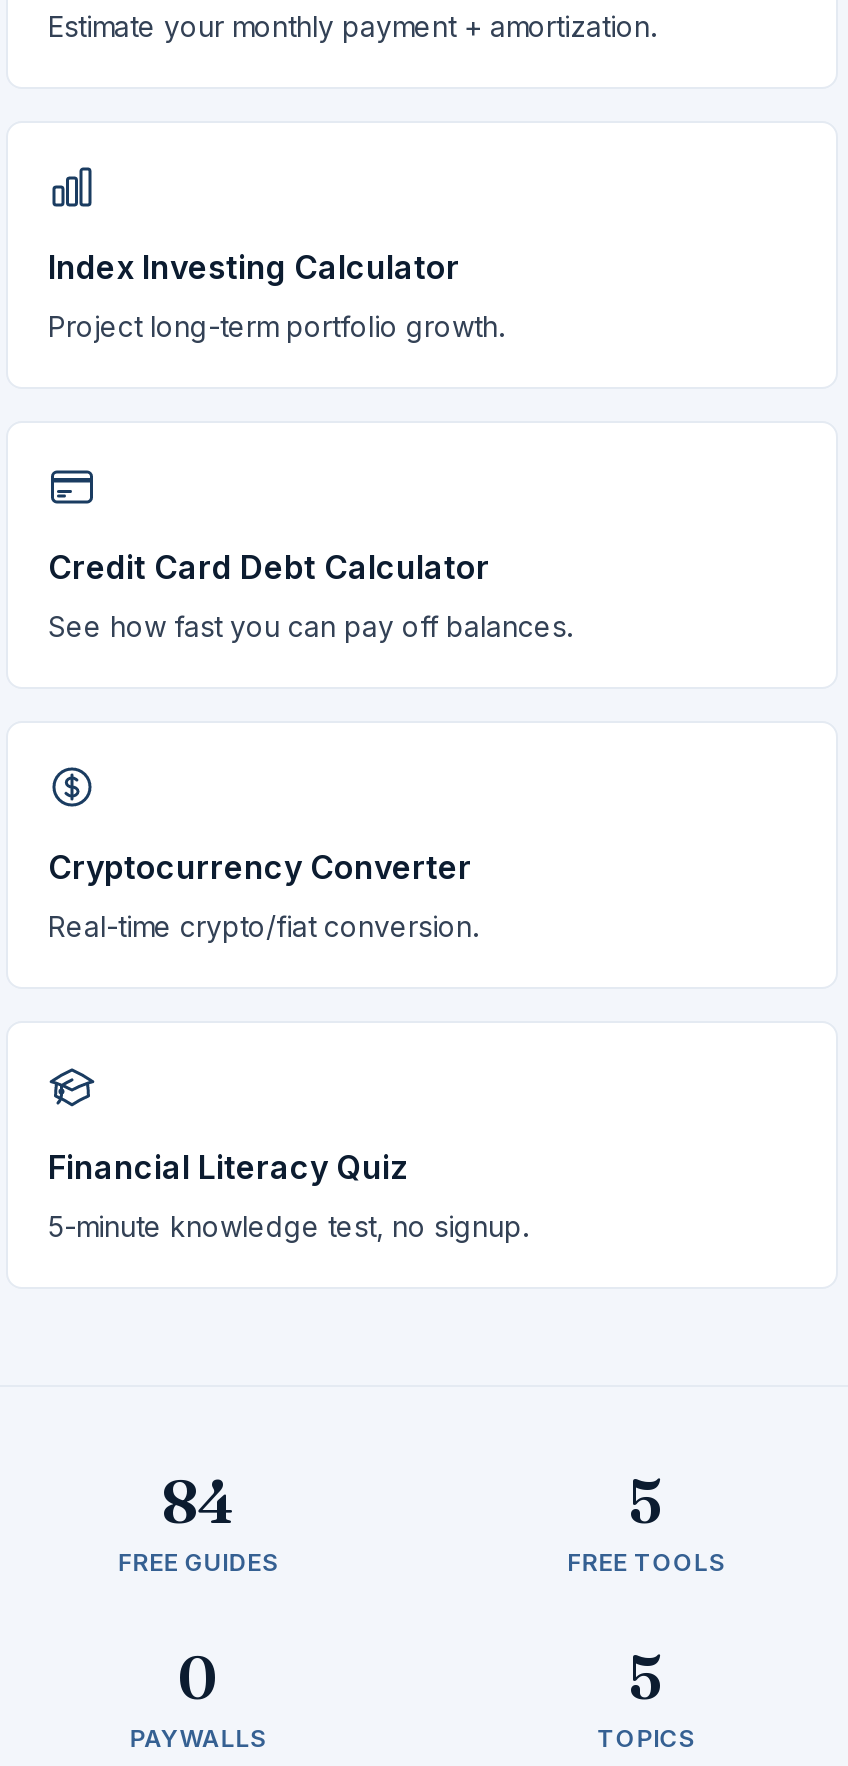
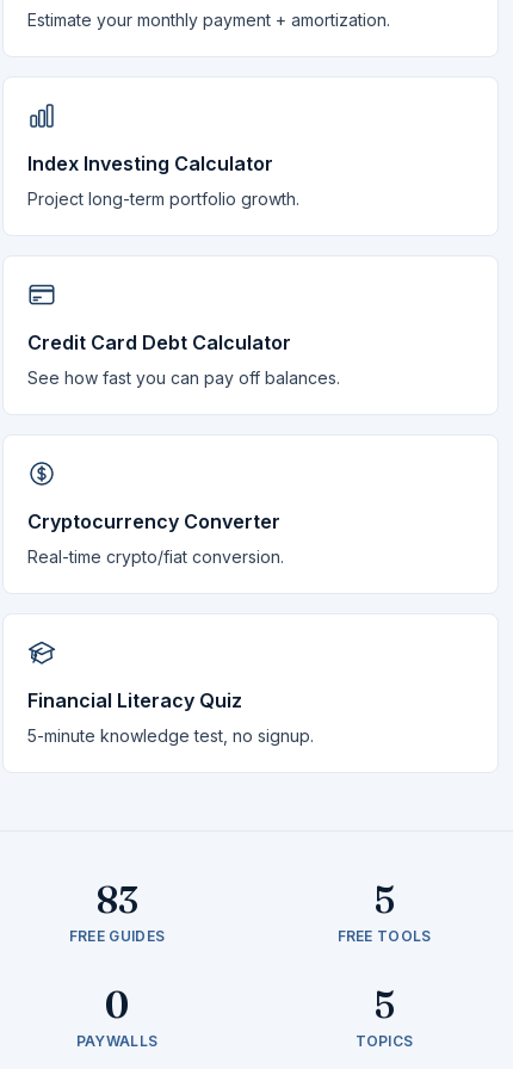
- 84
+ 83
